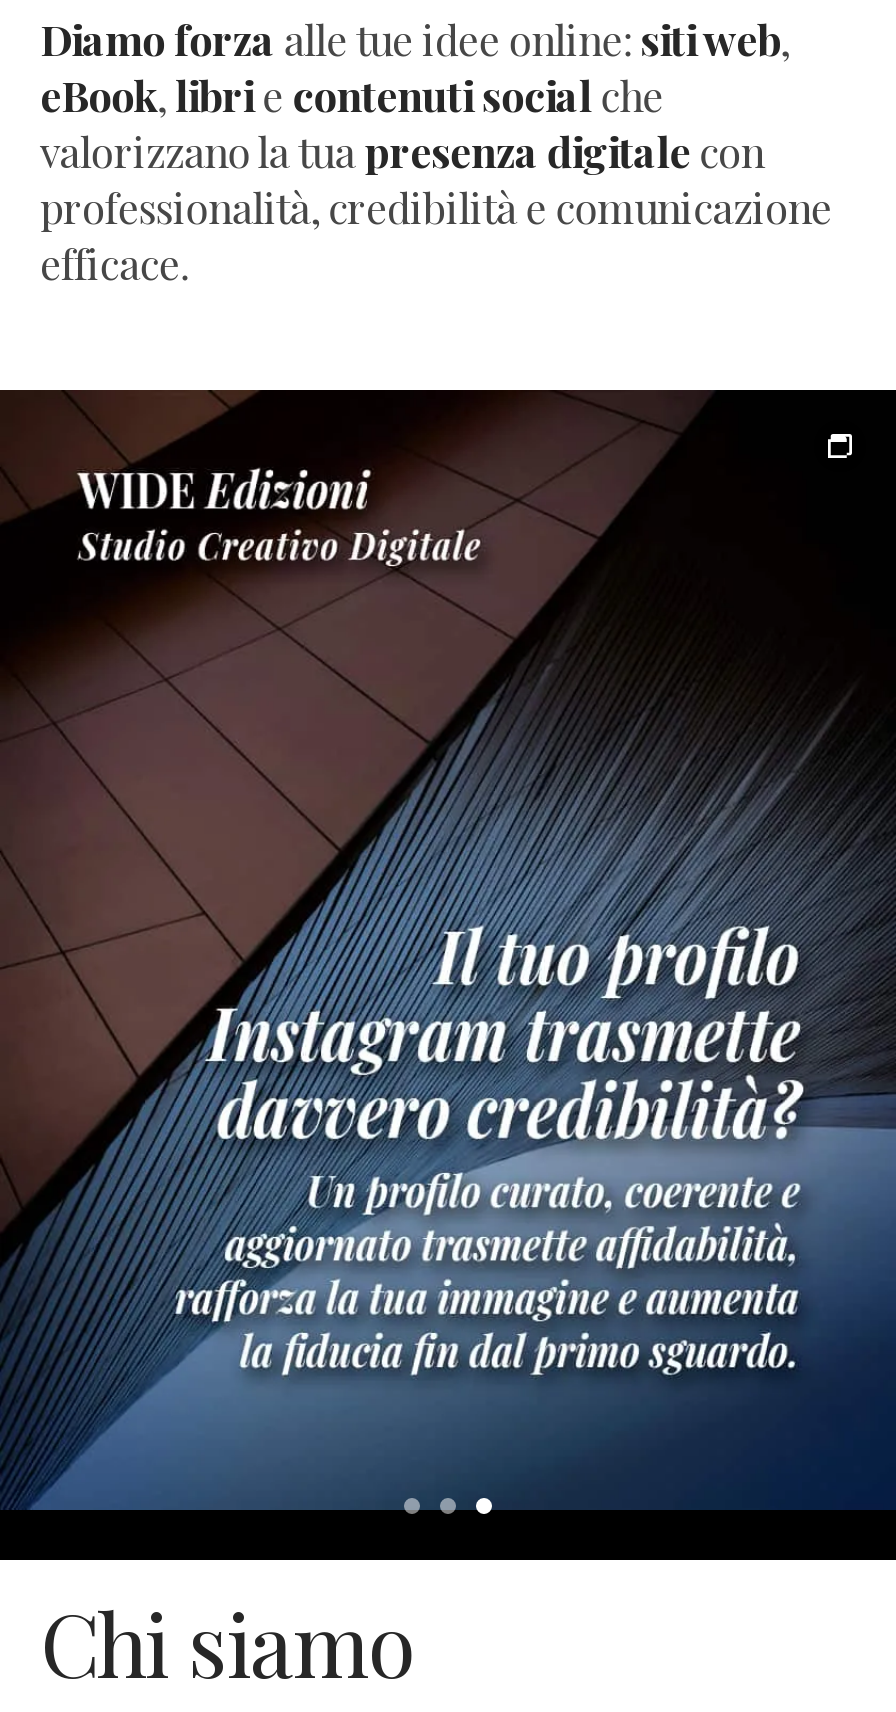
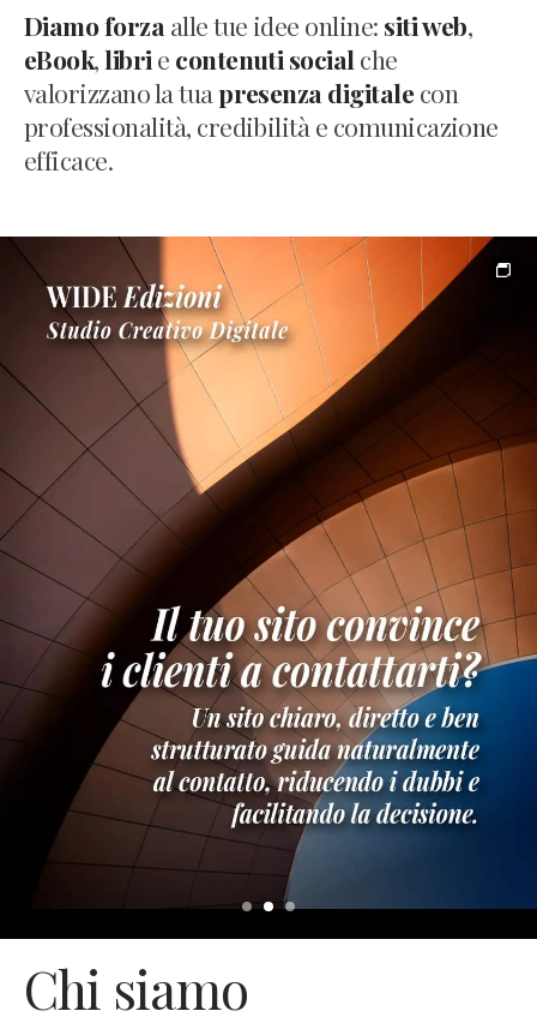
- [image]
+ [image]
